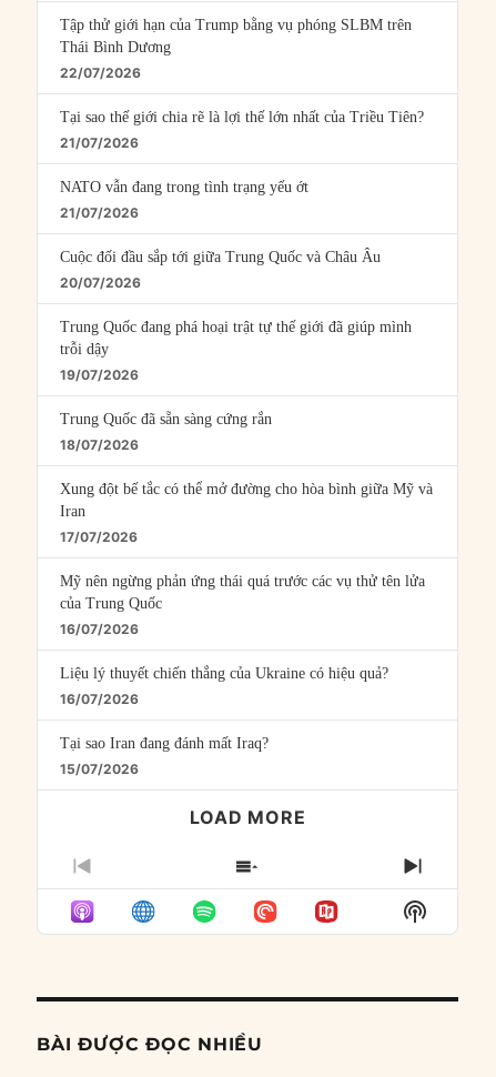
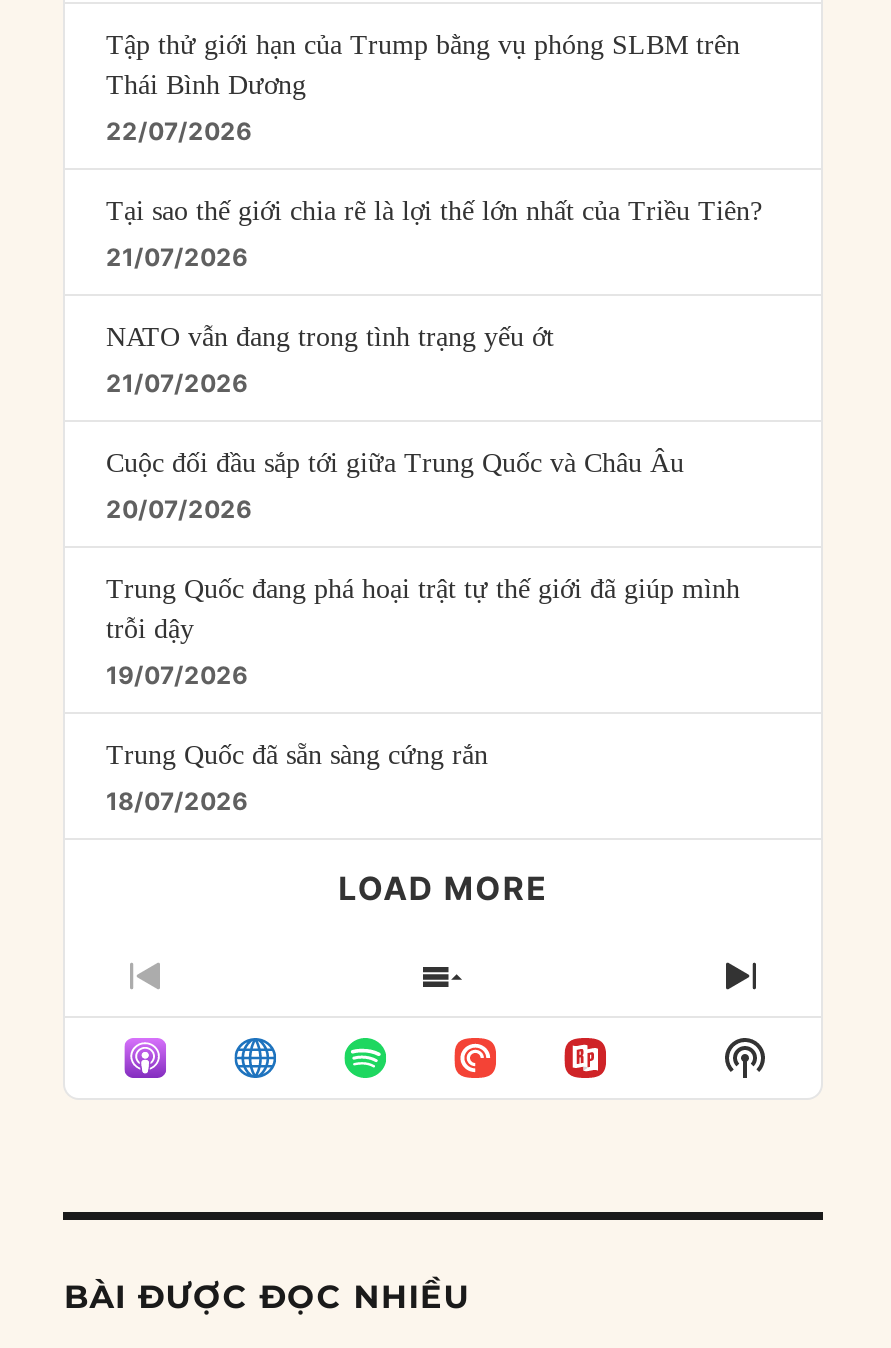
- Xung đột bế tắc có thể mở đường cho hòa bình giữa Mỹ và
- Iran
- 17/07/2026
- Mỹ nên ngừng phản ứng thái quá trước các vụ thử tên lửa
- của Trung Quốc
- 16/07/2026
- Liệu lý thuyết chiến thắng của Ukraine có hiệu quả?
- 16/07/2026
- Tại sao Iran đang đánh mất Iraq?
- 15/07/2026
